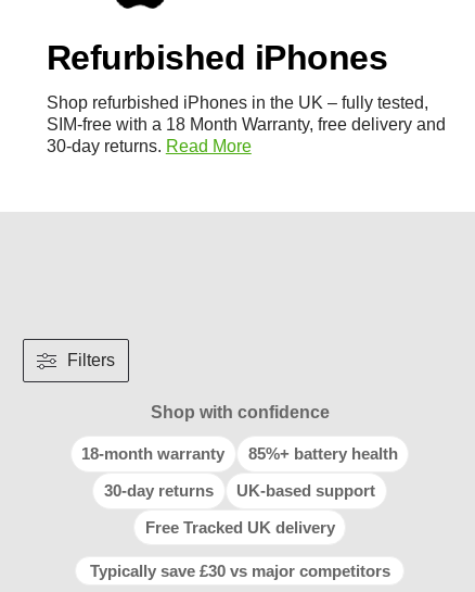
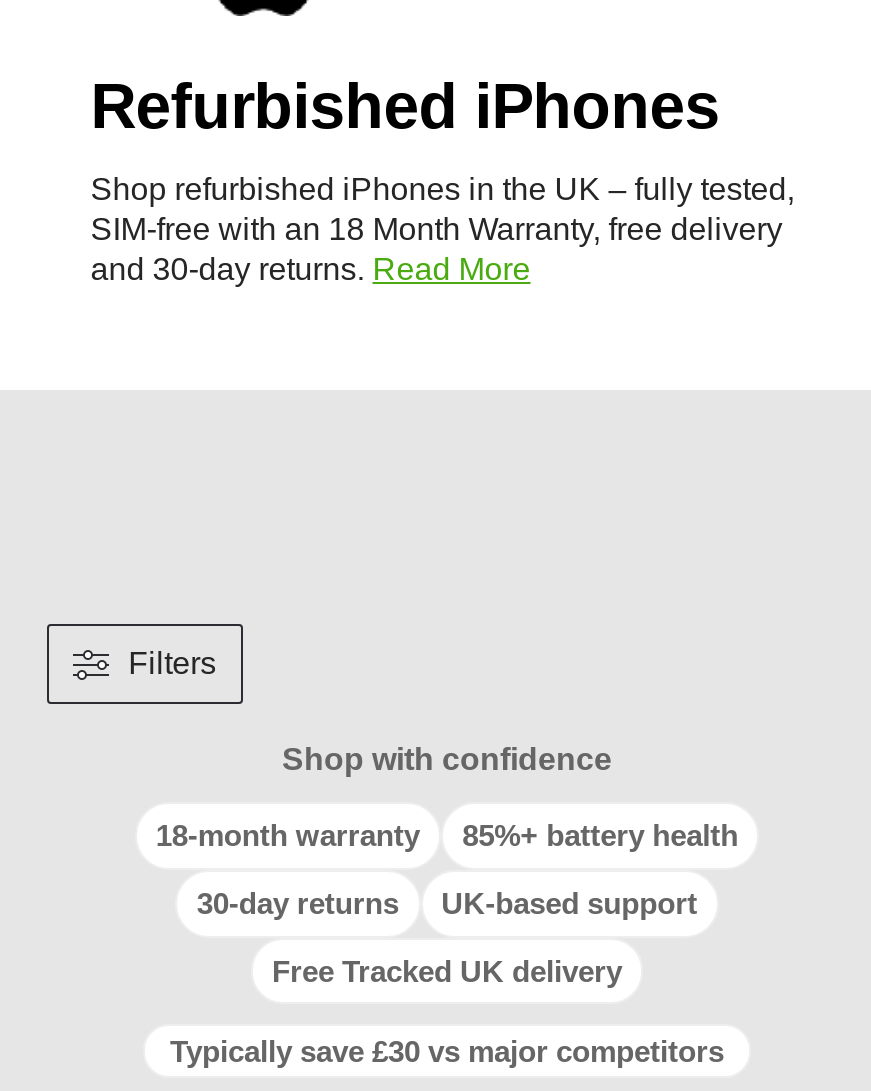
- SIM-free with a 18 Month Warranty, free delivery and
- 30-day returns. Read More
+ SIM-free with an 18 Month Warranty, free delivery
+ and 30-day returns. Read More
